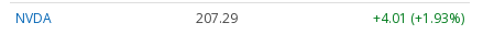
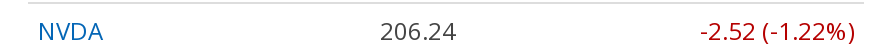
- 207.29
+ 206.24

- +4.01 (+1.93%)
+ -2.52 (-1.22%)
